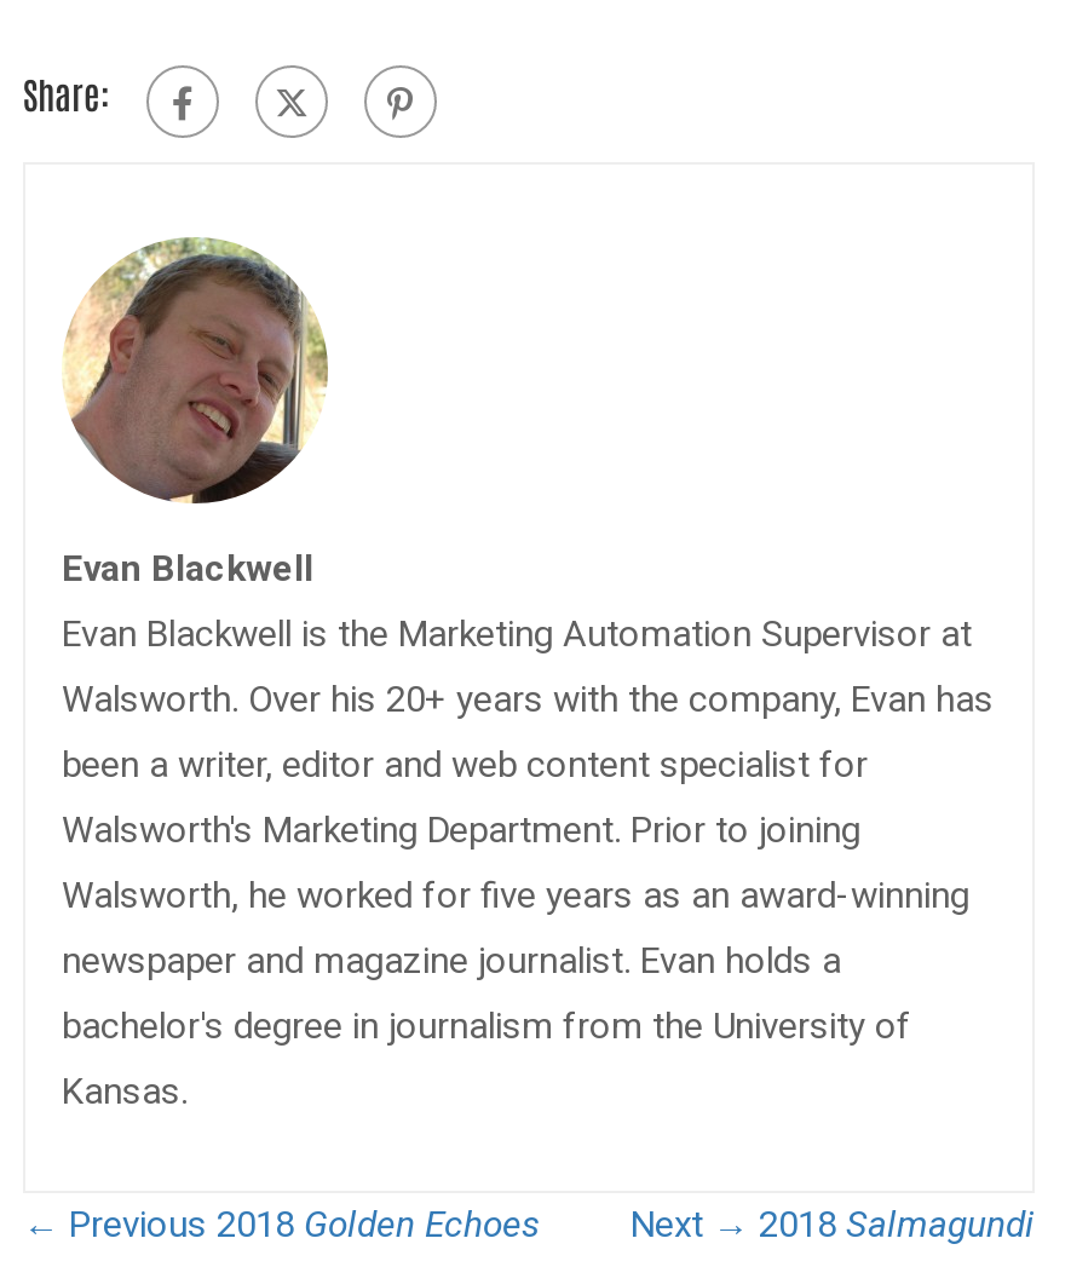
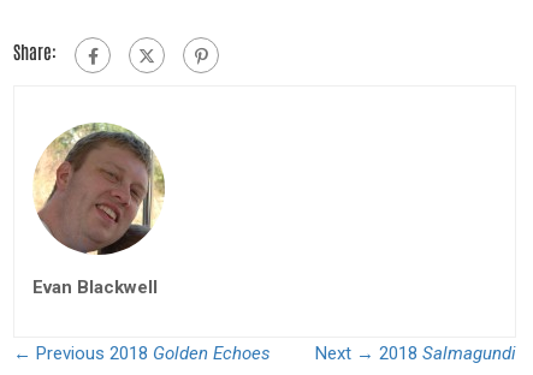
- Evan Blackwell is the Marketing Automation Supervisor at
- Walsworth. Over his 20+ years with the company, Evan has
- been a writer, editor and web content specialist for
- Walsworth's Marketing Department. Prior to joining
- Walsworth, he worked for five years as an award-winning
- newspaper and magazine journalist. Evan holds a
- bachelor's degree in journalism from the University of
- Kansas.
